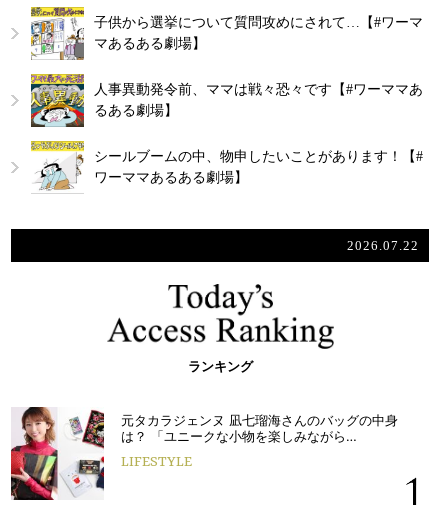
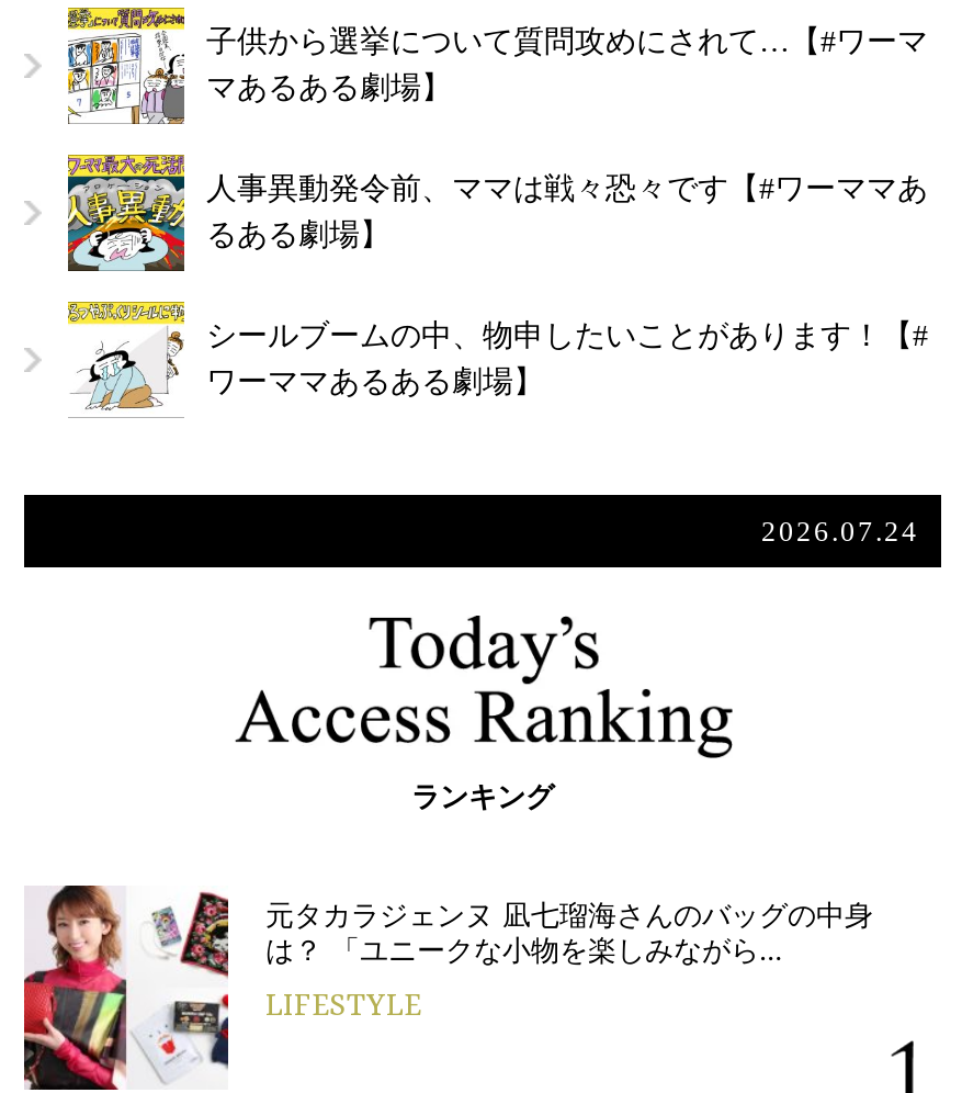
- 2026.07.22
+ 2026.07.24
